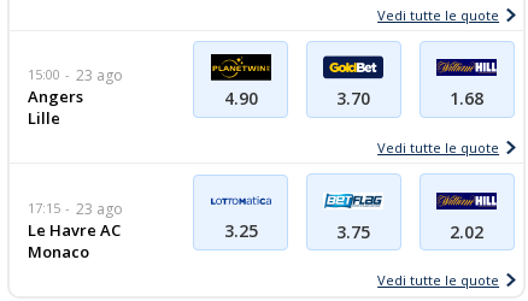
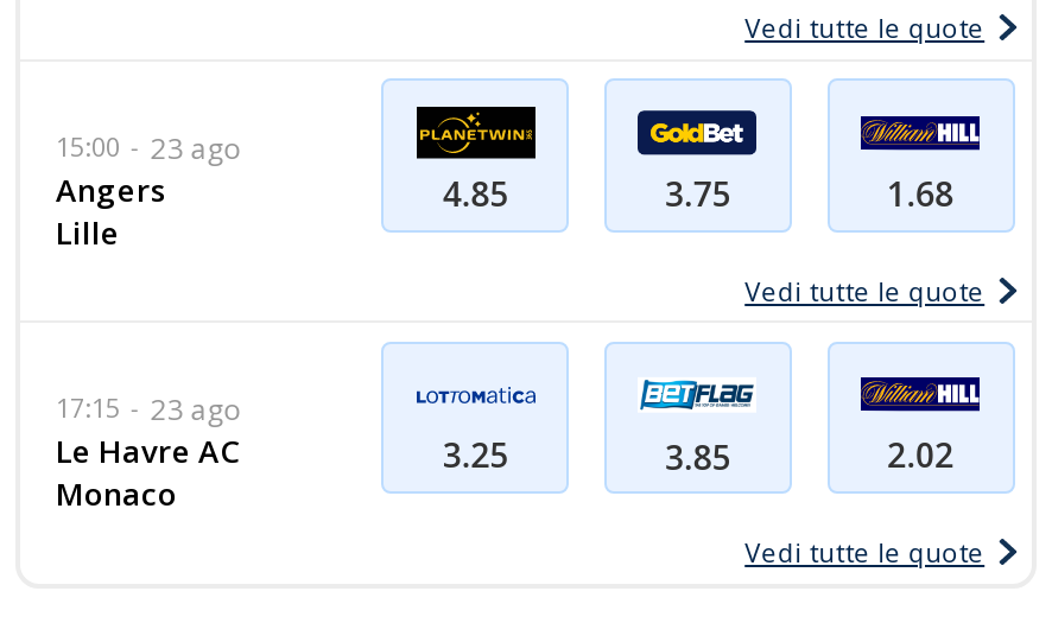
- 4.90
+ 4.85

- 3.70
+ 3.75

- 3.75
+ 3.85
